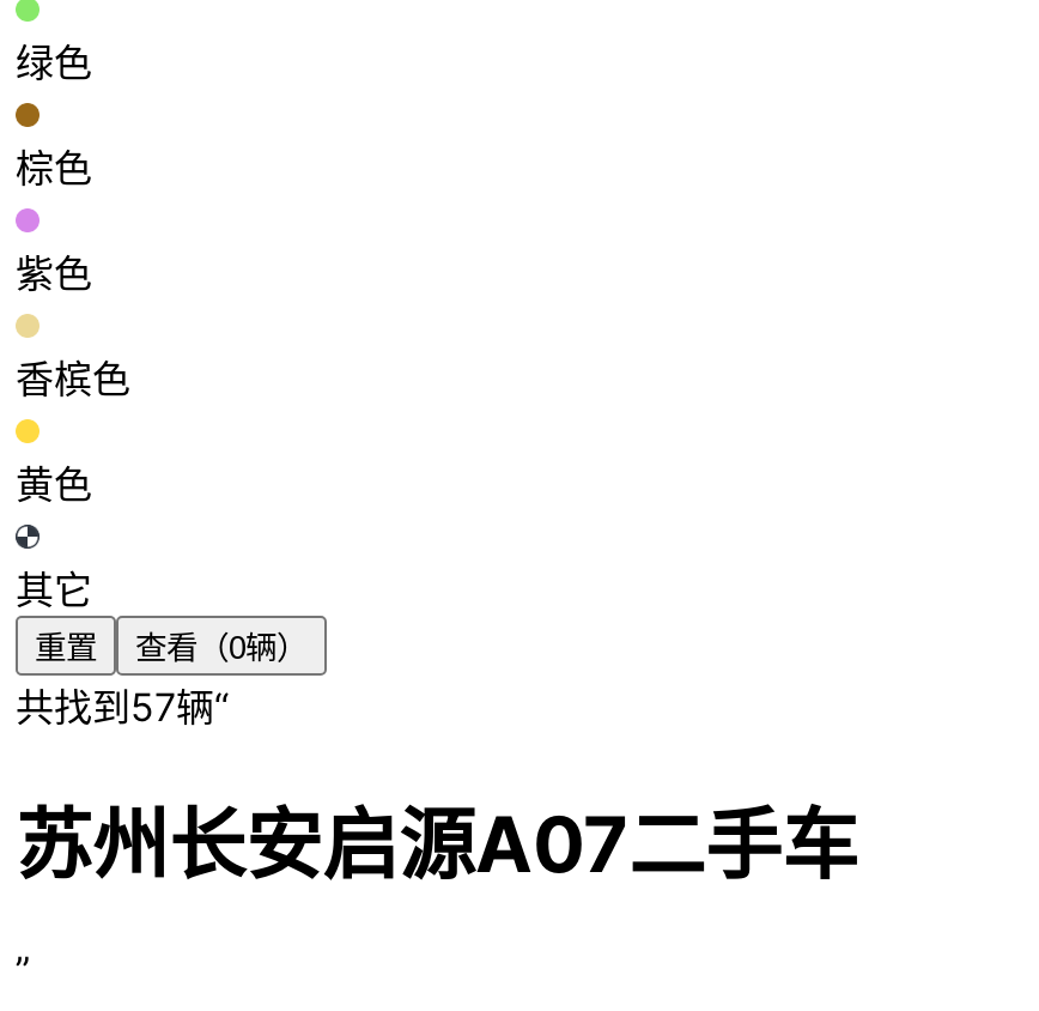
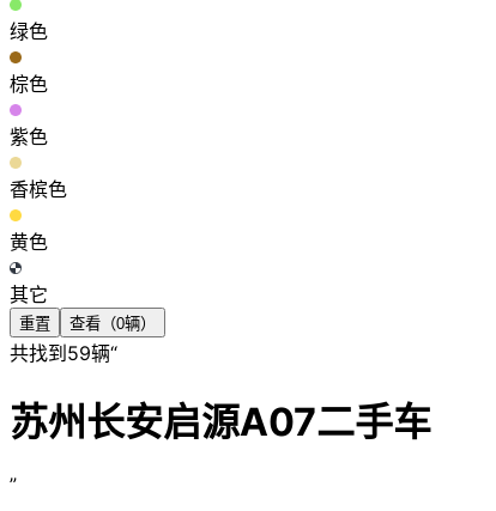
- 共找到57辆“
+ 共找到59辆“
